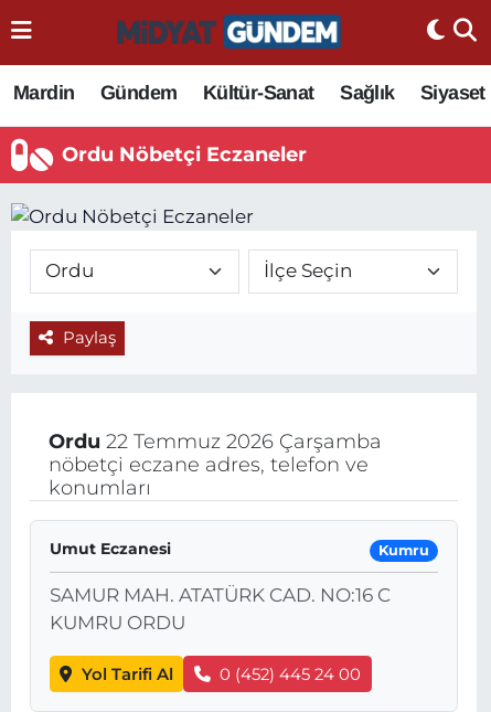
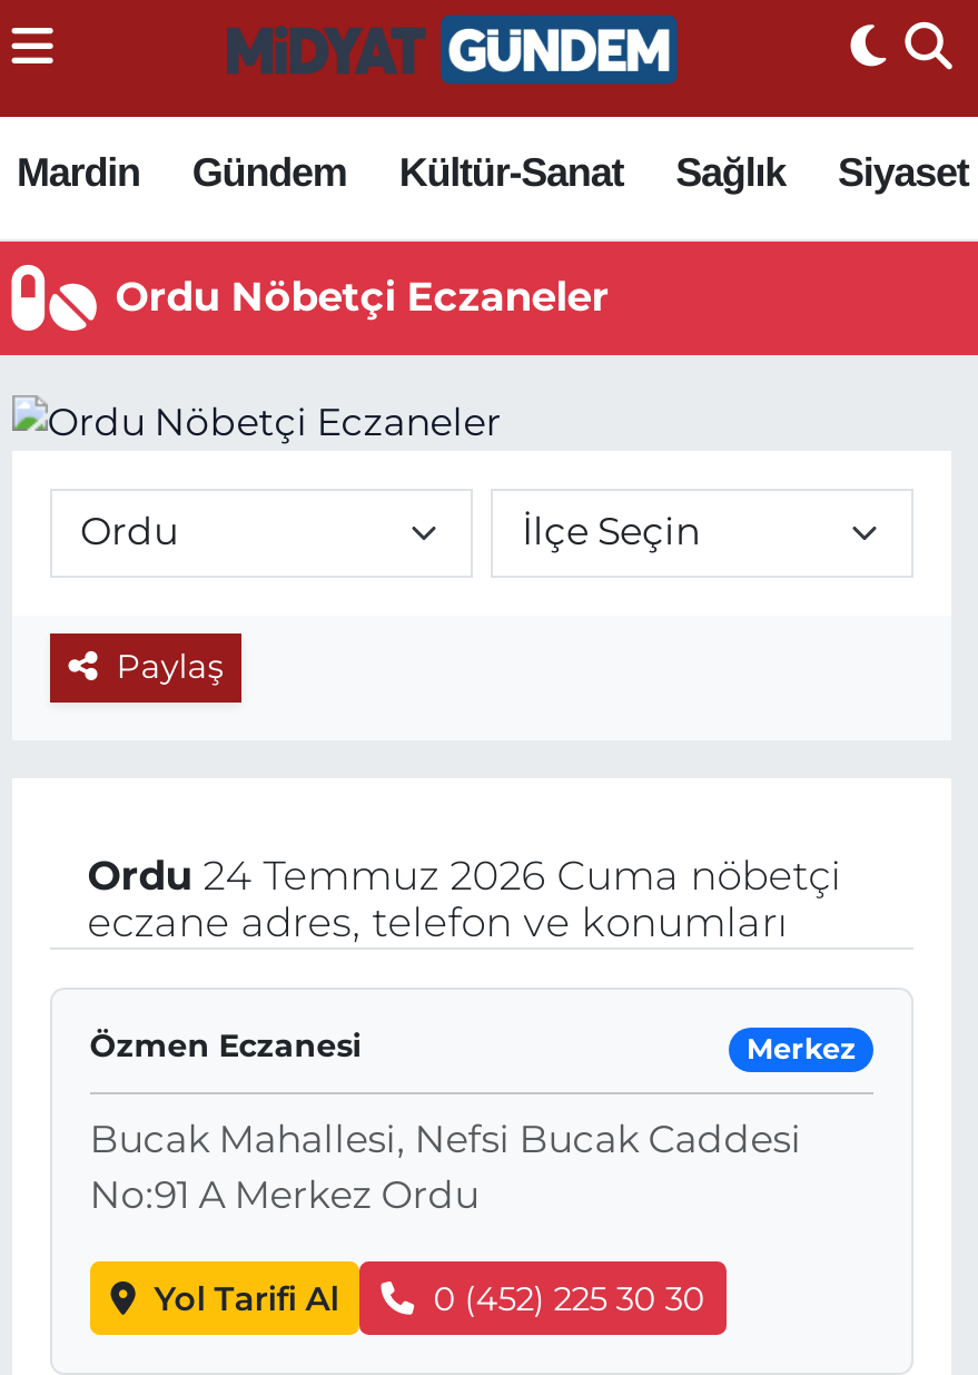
- Ordu 22 Temmuz 2026 Çarşamba
- nöbetçi eczane adres, telefon ve
- konumları
+ Ordu 24 Temmuz 2026 Cuma nöbetçi
+ eczane adres, telefon ve konumları

- Umut Eczanesi
- Kumru
+ Özmen Eczanesi
+ Merkez

- SAMUR MAH. ATATÜRK CAD. NO:16 C
- KUMRU ORDU
+ Bucak Mahallesi, Nefsi Bucak Caddesi
+ No:91 A Merkez Ordu

- 0 (452) 445 24 00
+ 0 (452) 225 30 30
